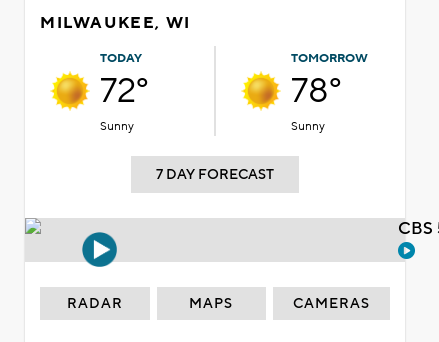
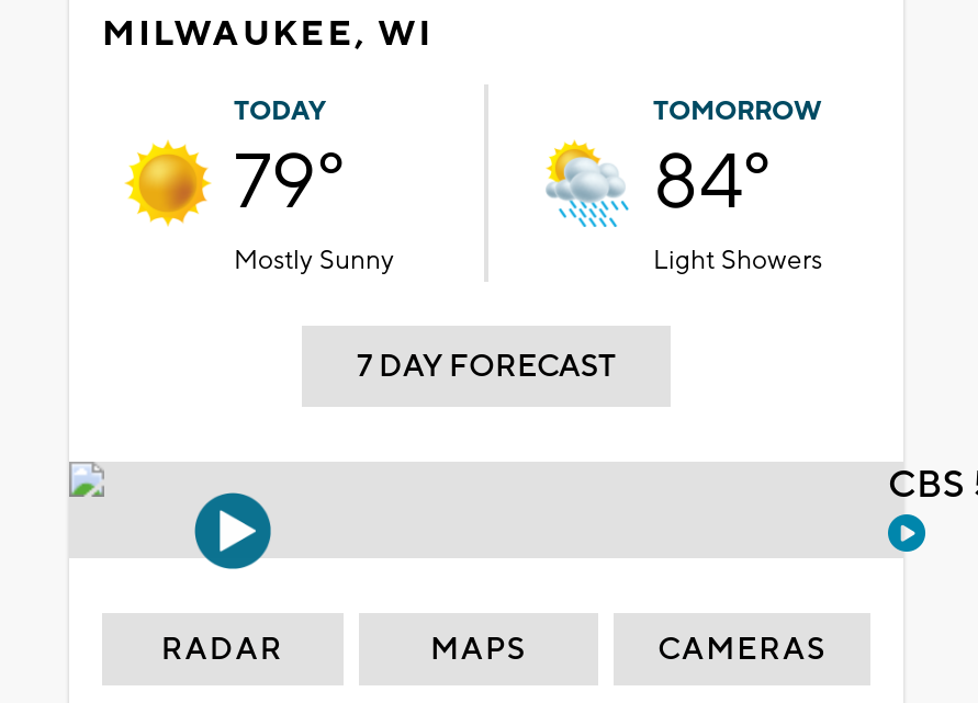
- 72°
- Sunny
+ 79°
+ Mostly Sunny

- [image]
- 78°
- Sunny
+ [image]
+ 84°
+ Light Showers
